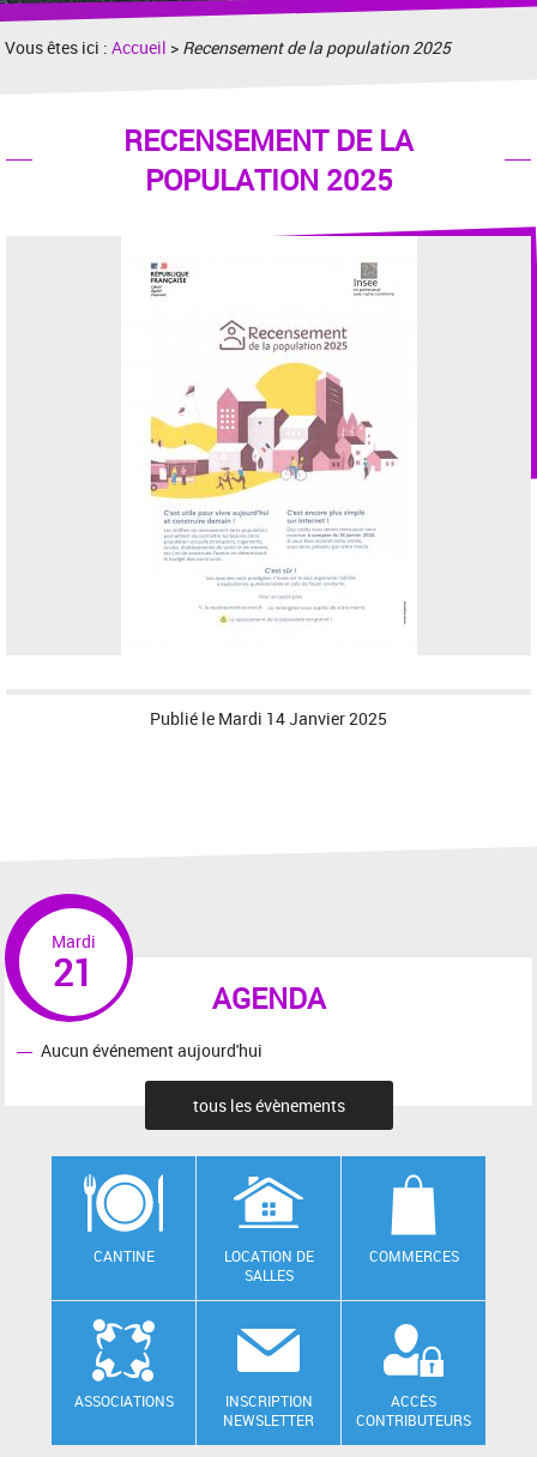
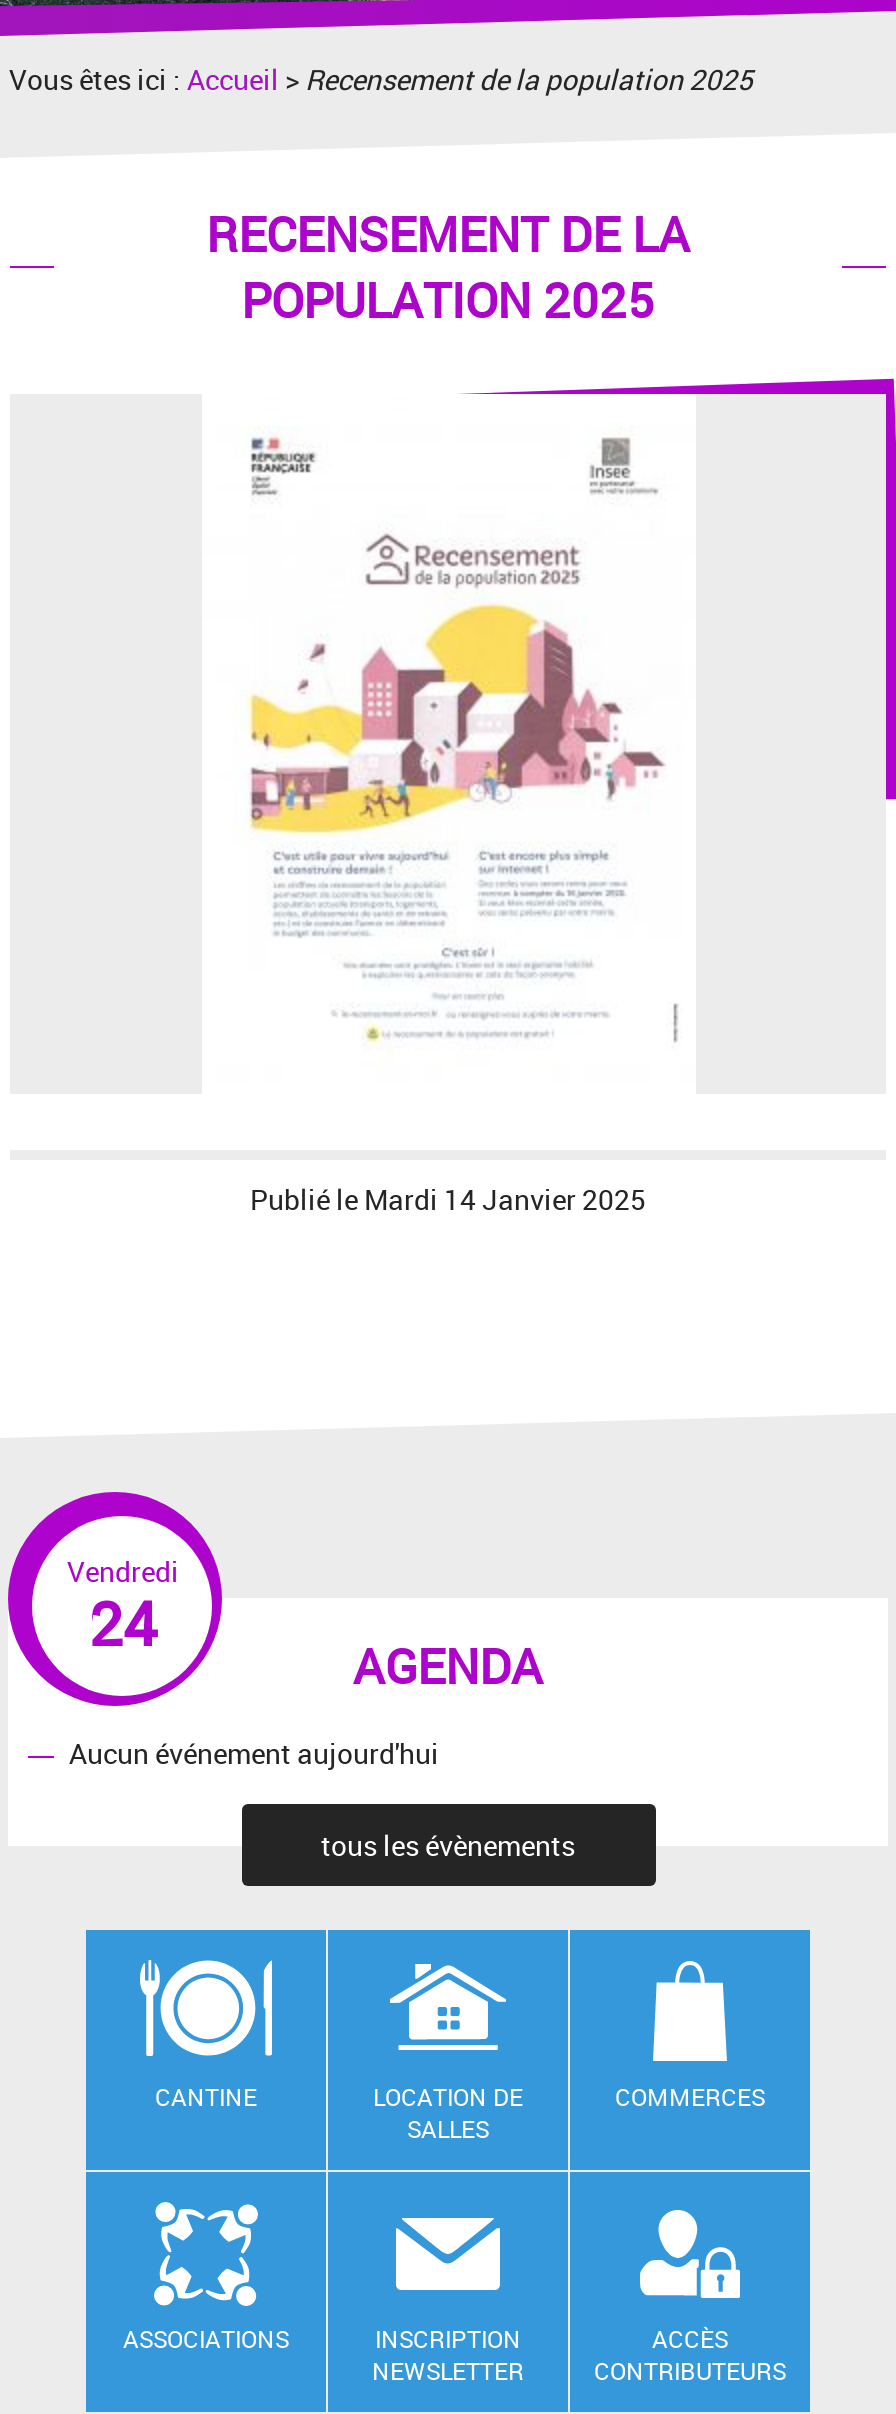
- Mardi
- 21
+ Vendredi
+ 24
